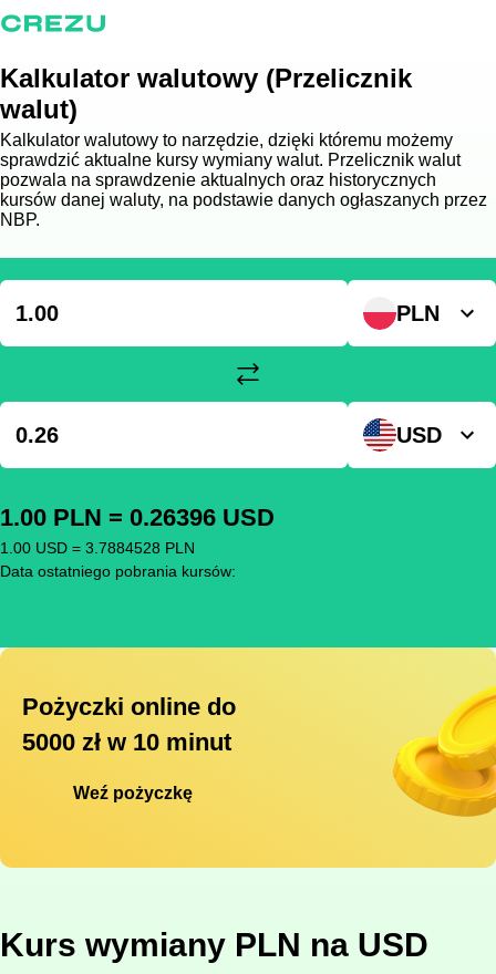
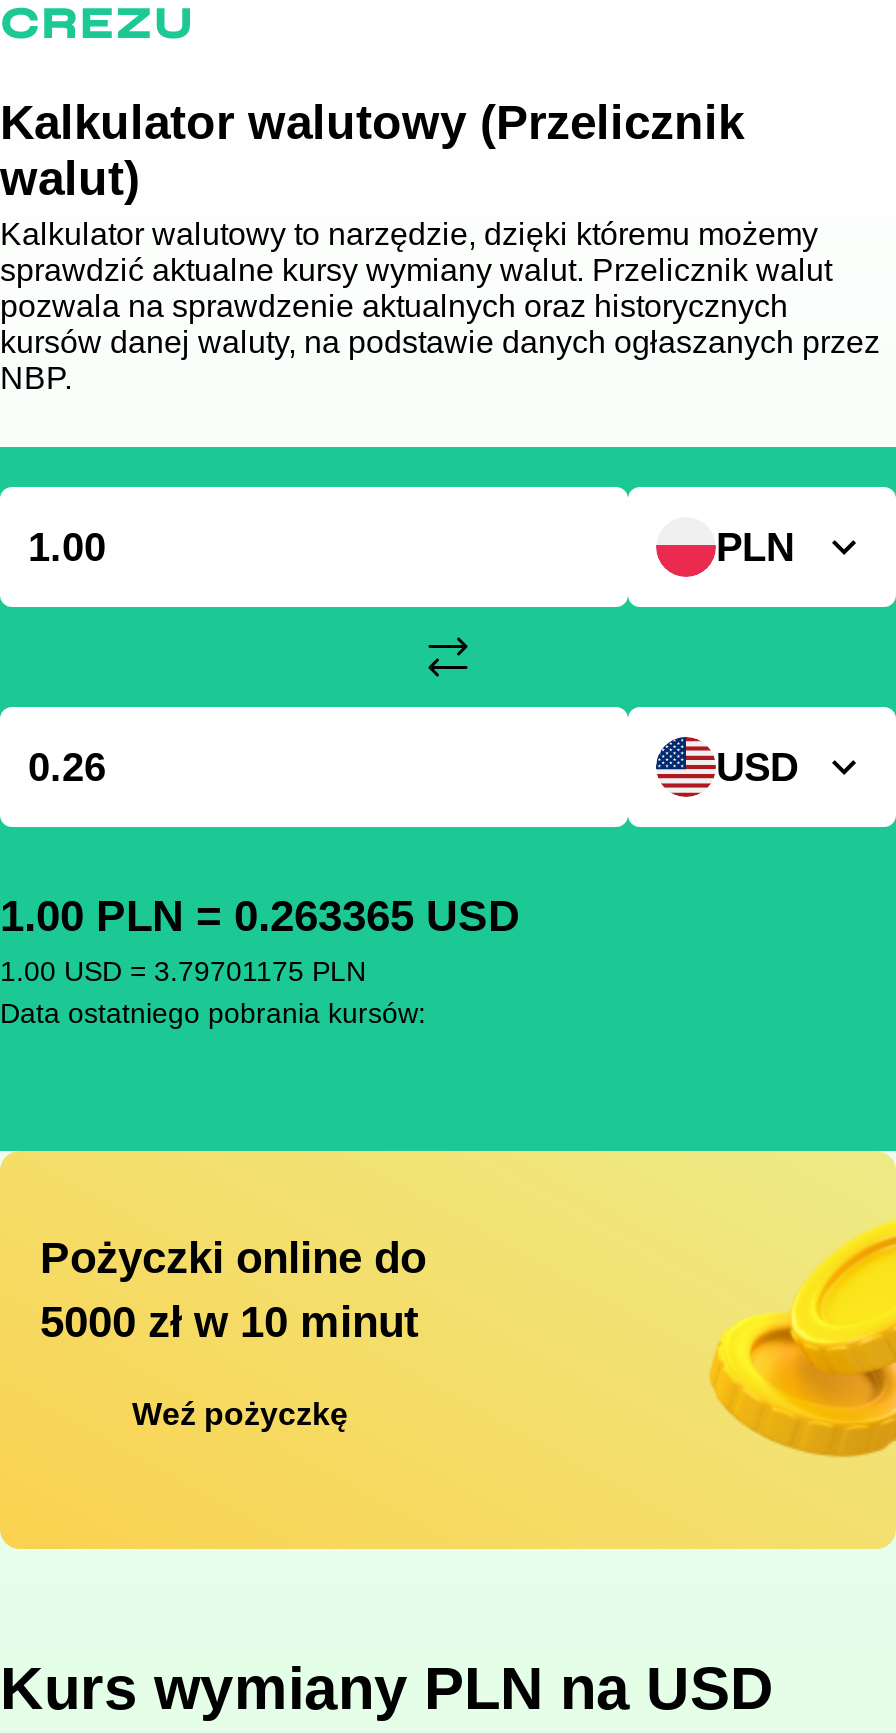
- 1.00 PLN = 0.26396 USD
+ 1.00 PLN = 0.263365 USD

- 1.00 USD = 3.7884528 PLN
+ 1.00 USD = 3.79701175 PLN
